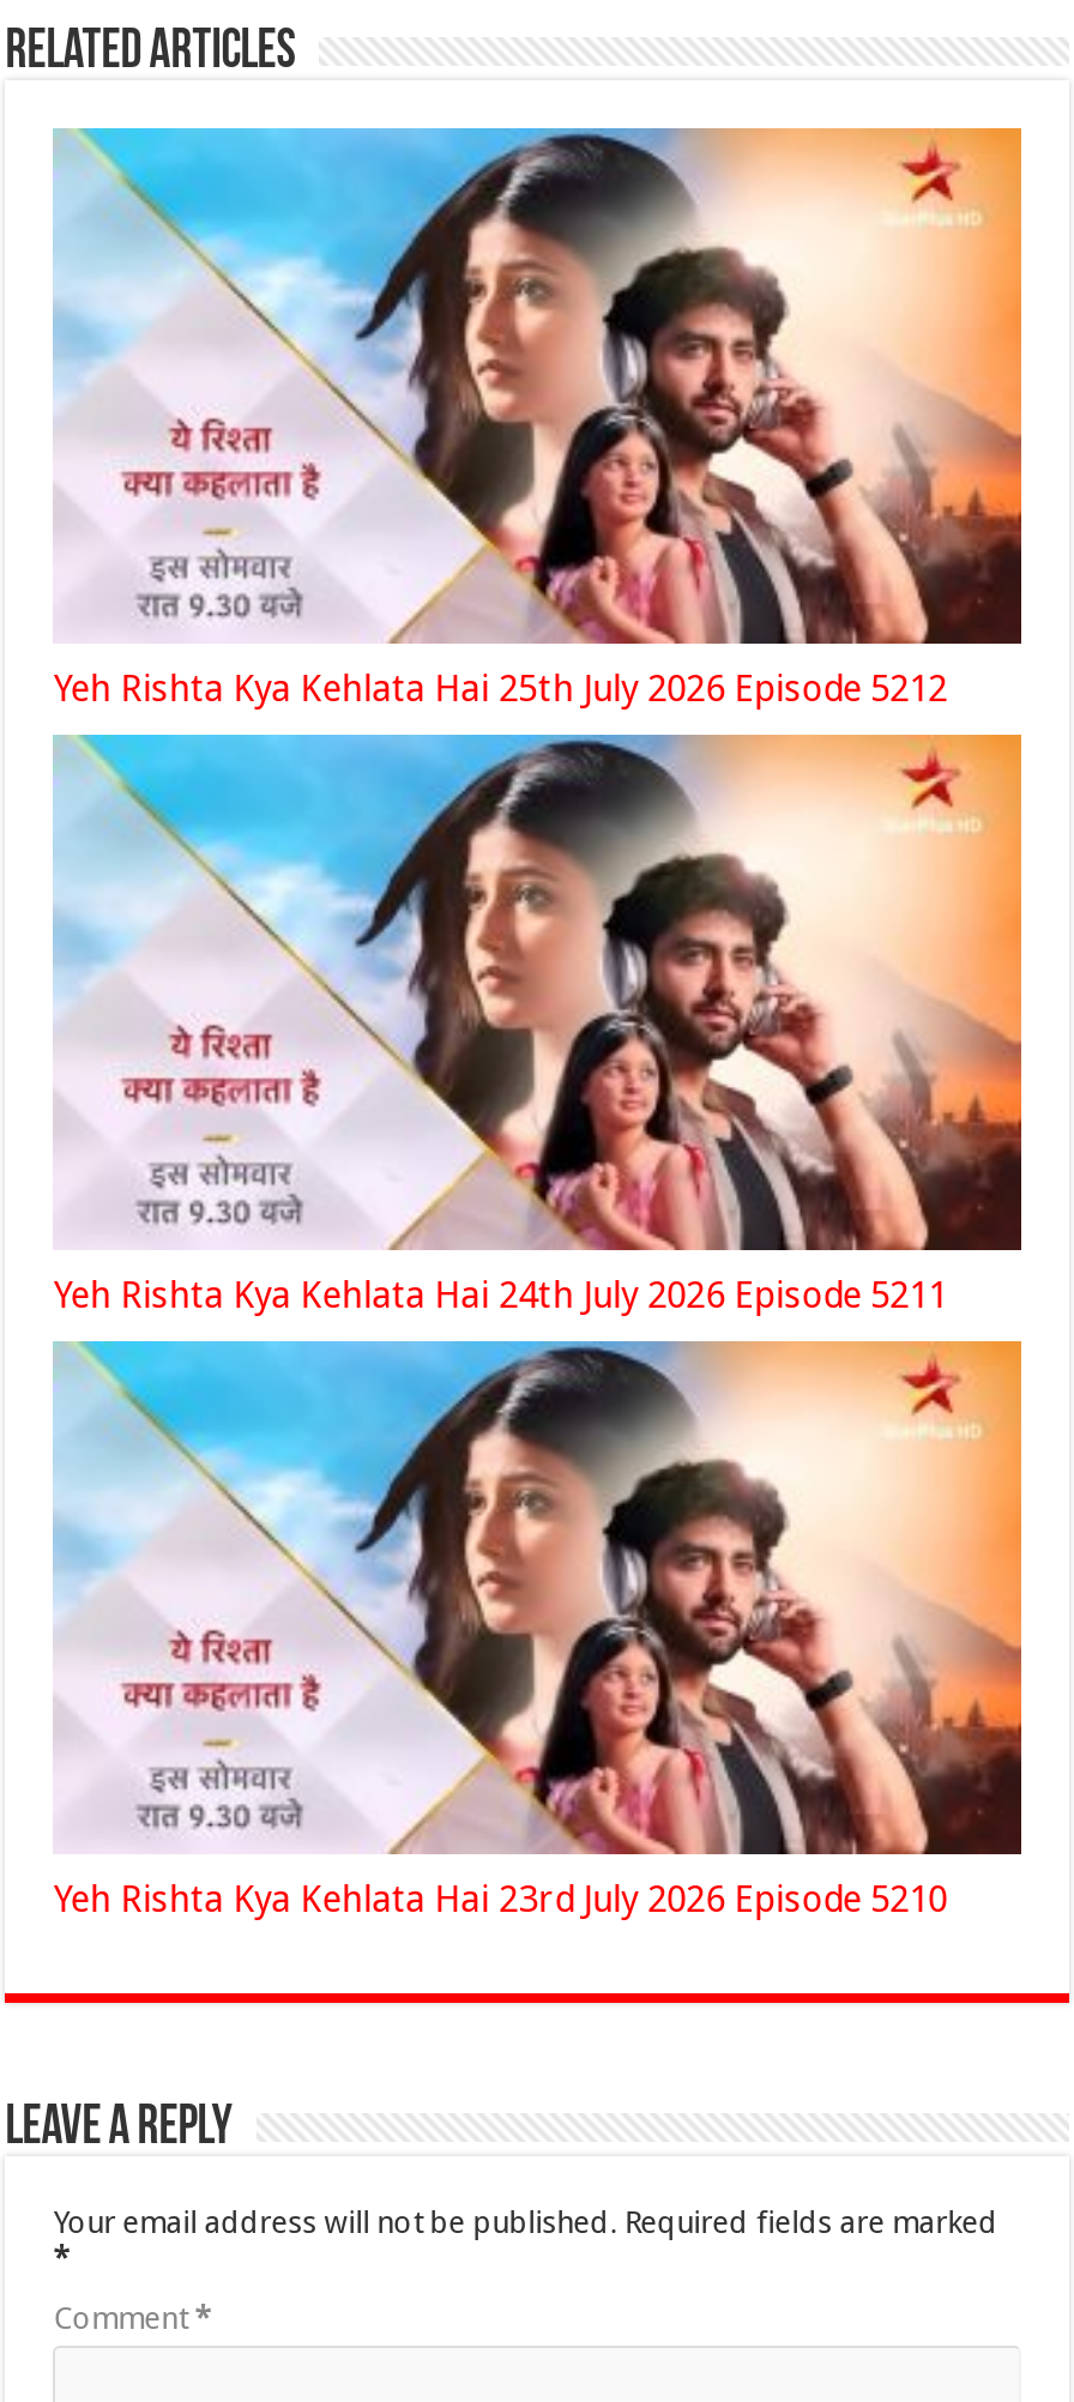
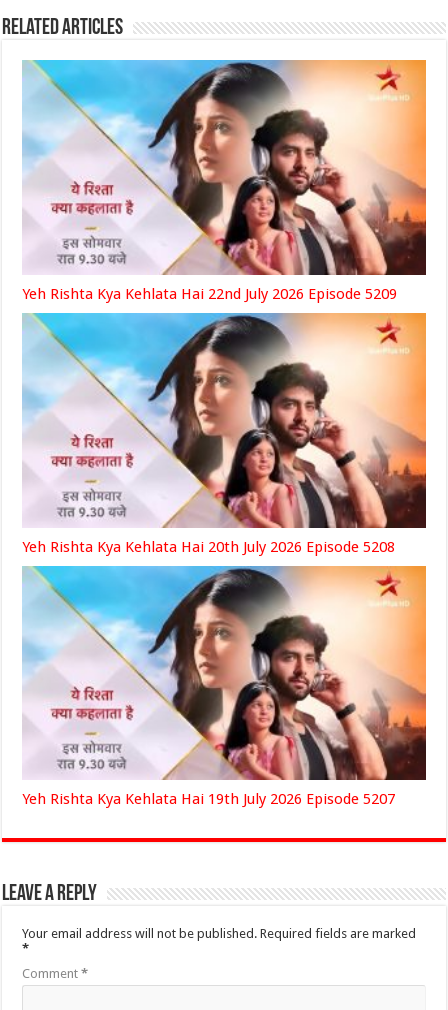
- Yeh Rishta Kya Kehlata Hai 25th July 2026 Episode 5212
+ Yeh Rishta Kya Kehlata Hai 22nd July 2026 Episode 5209

- Yeh Rishta Kya Kehlata Hai 24th July 2026 Episode 5211
+ Yeh Rishta Kya Kehlata Hai 20th July 2026 Episode 5208

- Yeh Rishta Kya Kehlata Hai 23rd July 2026 Episode 5210
+ Yeh Rishta Kya Kehlata Hai 19th July 2026 Episode 5207
